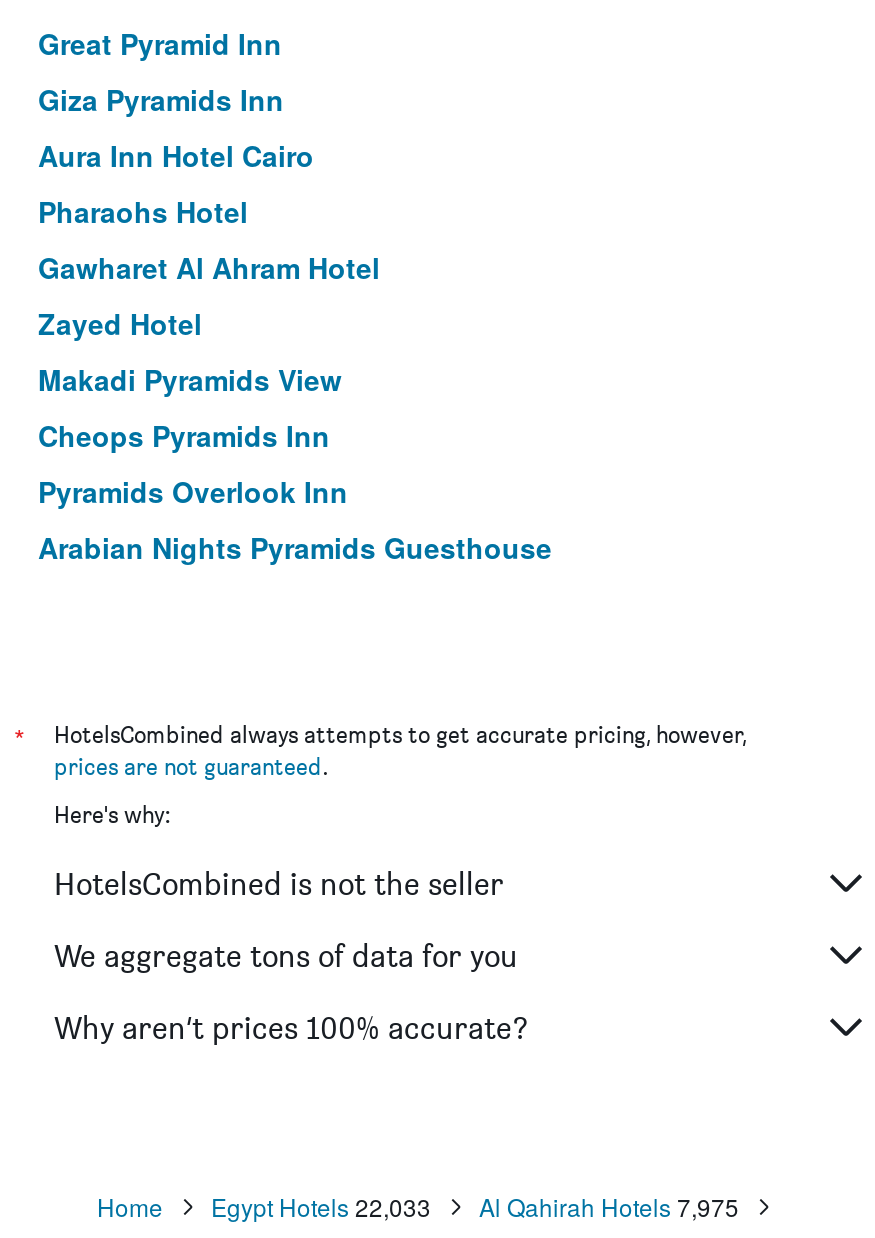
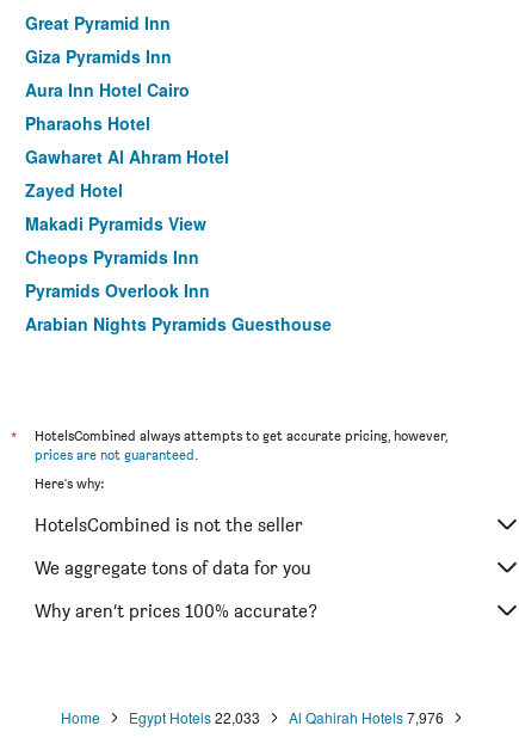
- Al Qahirah Hotels 7,975
+ Al Qahirah Hotels 7,976
